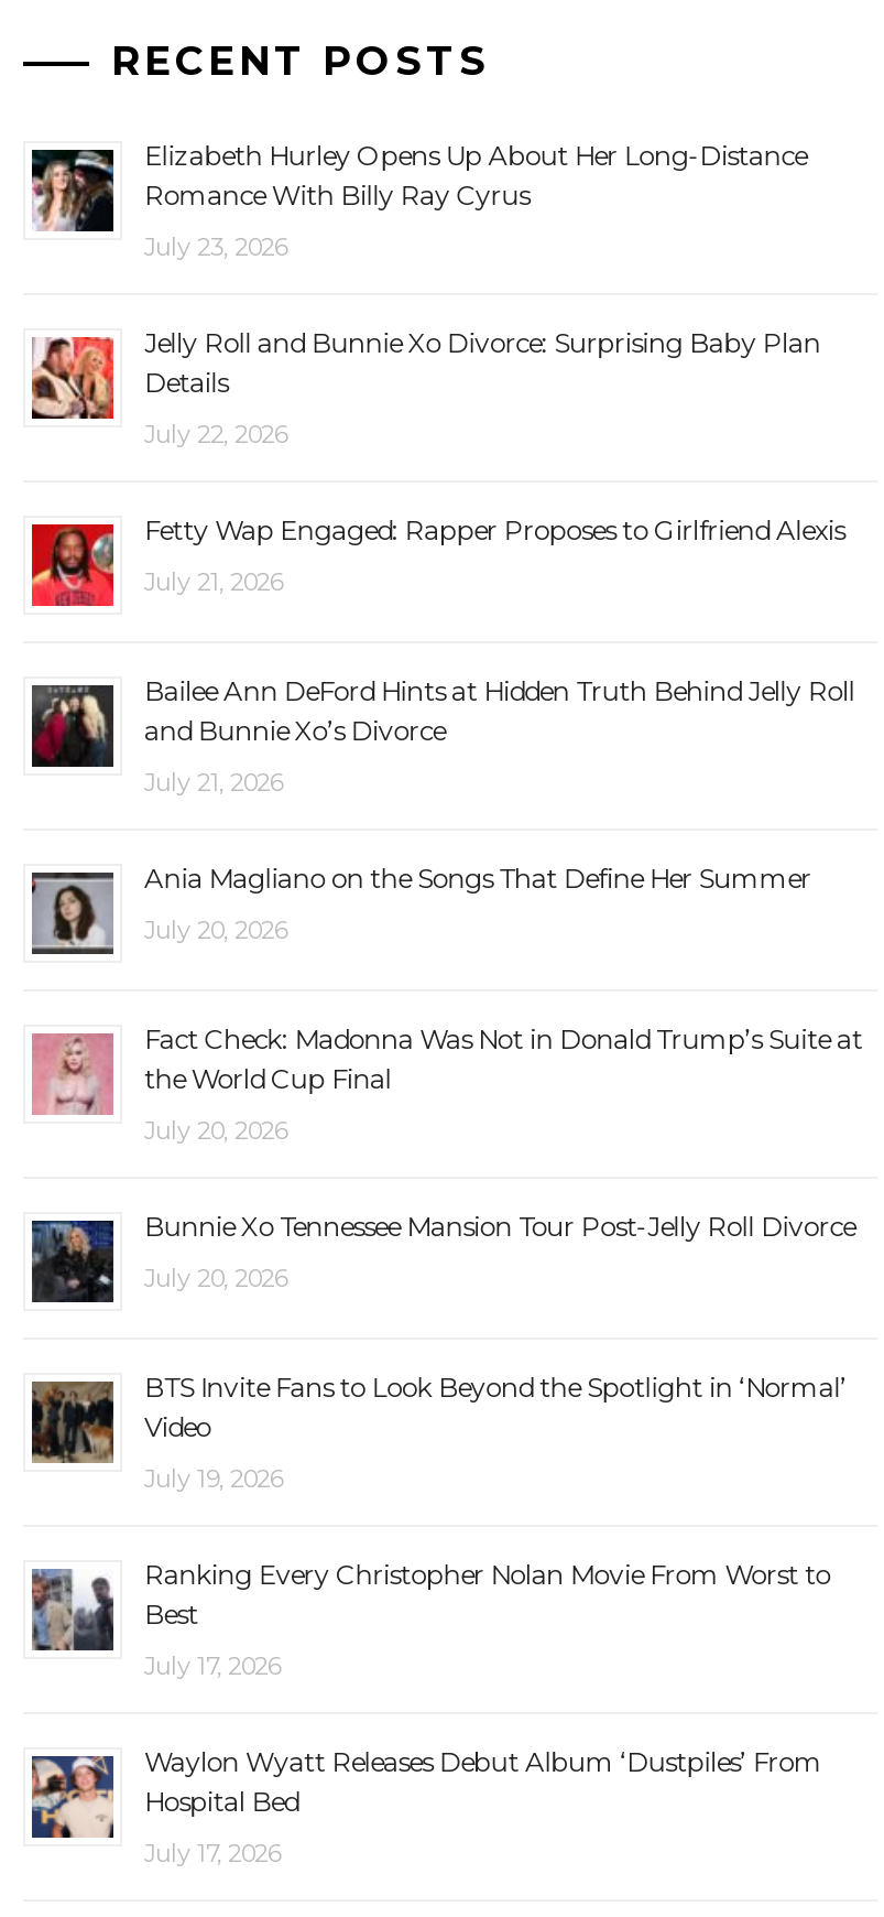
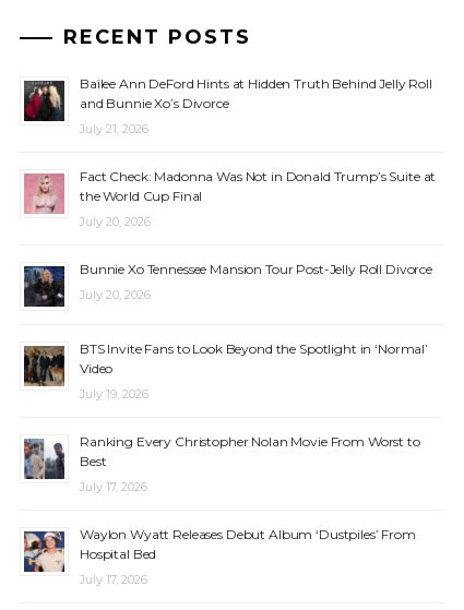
- [image]
- Elizabeth Hurley Opens Up About Her Long-Distance
- Romance With Billy Ray Cyrus
- July 23, 2026
- Jelly Roll and Bunnie Xo Divorce: Surprising Baby Plan
- Details
- July 22, 2026
- Fetty Wap Engaged: Rapper Proposes to Girlfriend Alexis
- July 21, 2026

- [image]

- [image]

- [image]
- Ania Magliano on the Songs That Define Her Summer
- July 20, 2026
